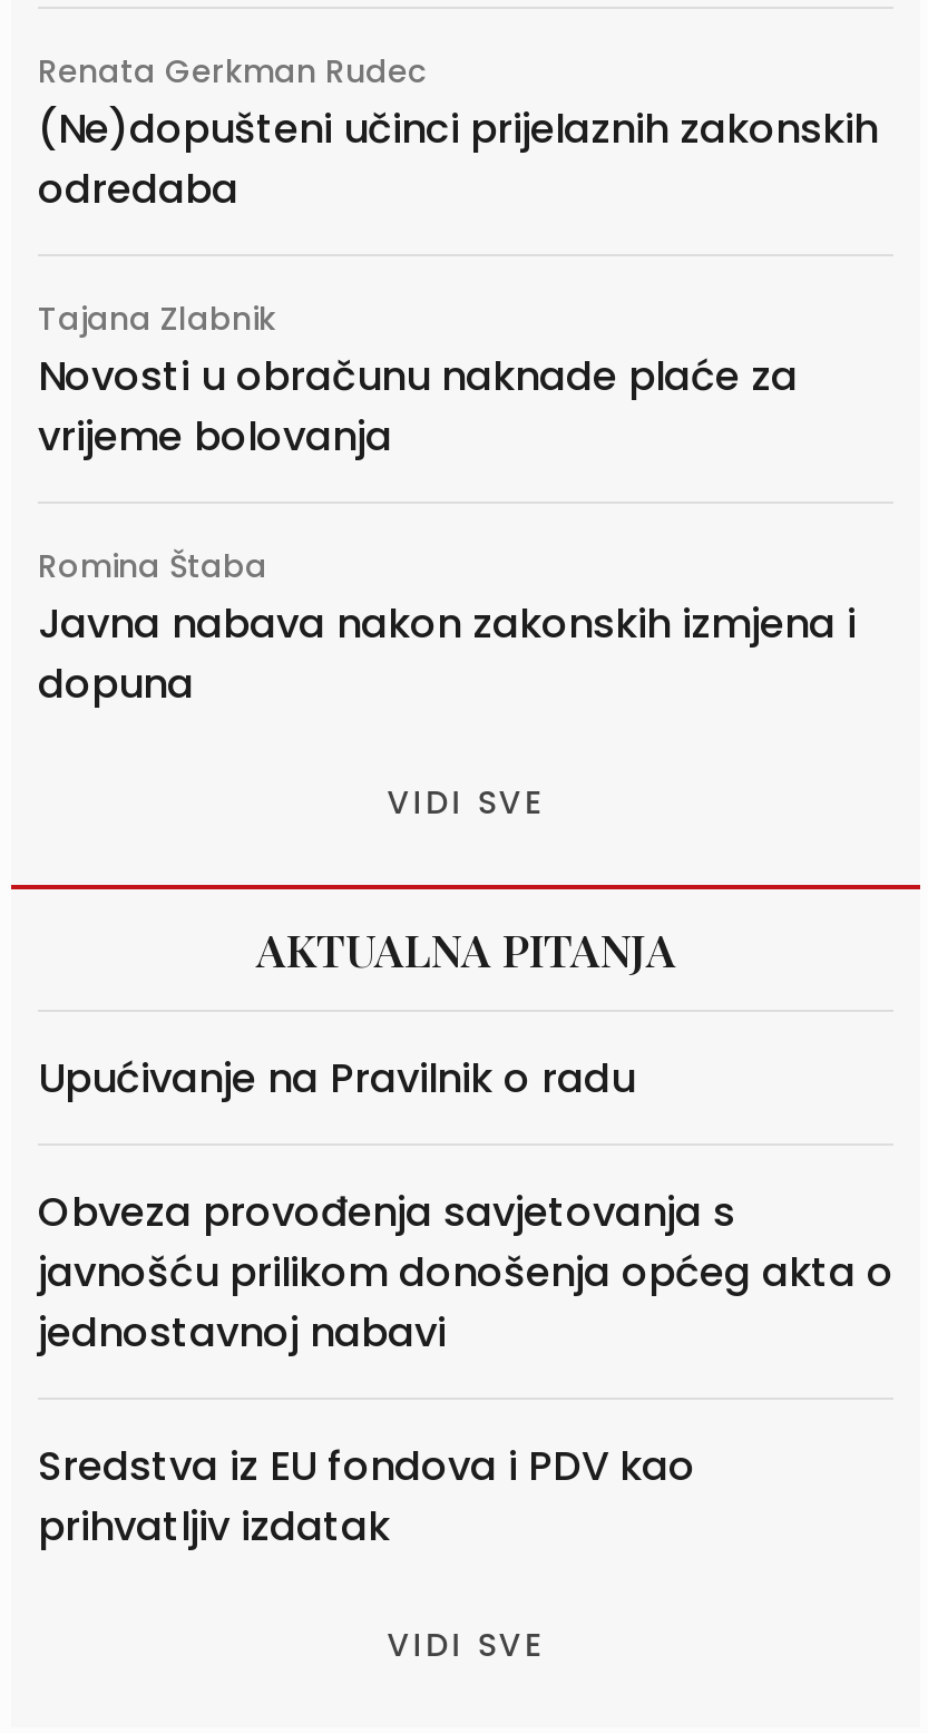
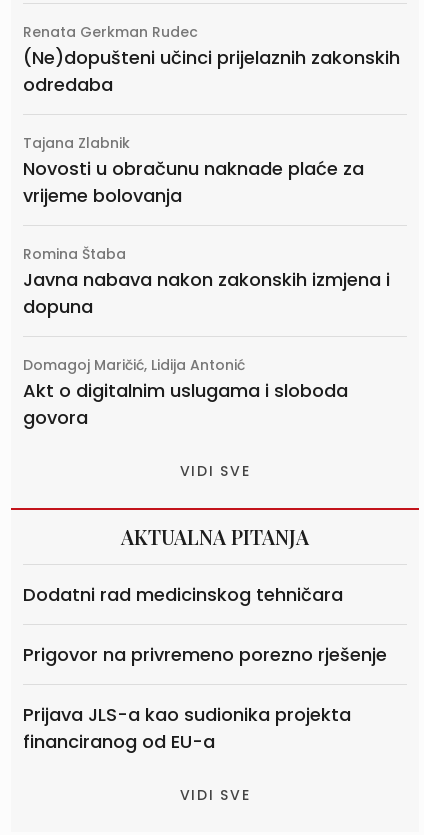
+ Domagoj Maričić, Lidija Antonić
+ Akt o digitalnim uslugama i sloboda
+ govora

moved down: VIDI SVE | AKTUALNA PITANJA

- Upućivanje na Pravilnik o radu
+ Dodatni rad medicinskog tehničara

- Obveza provođenja savjetovanja s
- javnošću prilikom donošenja općeg akta o
- jednostavnoj nabavi
+ Prigovor na privremeno porezno rješenje

- Sredstva iz EU fondova i PDV kao
- prihvatljiv izdatak
+ Prijava JLS-a kao sudionika projekta
+ financiranog od EU-a
